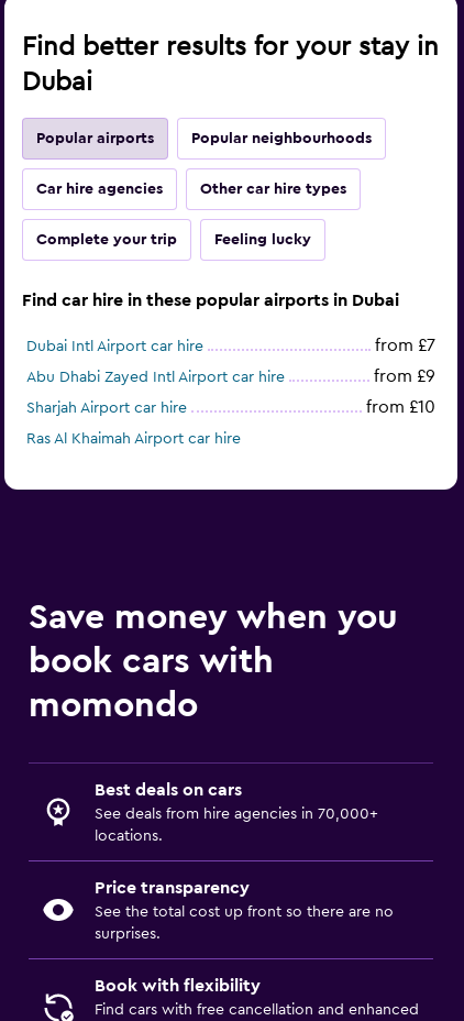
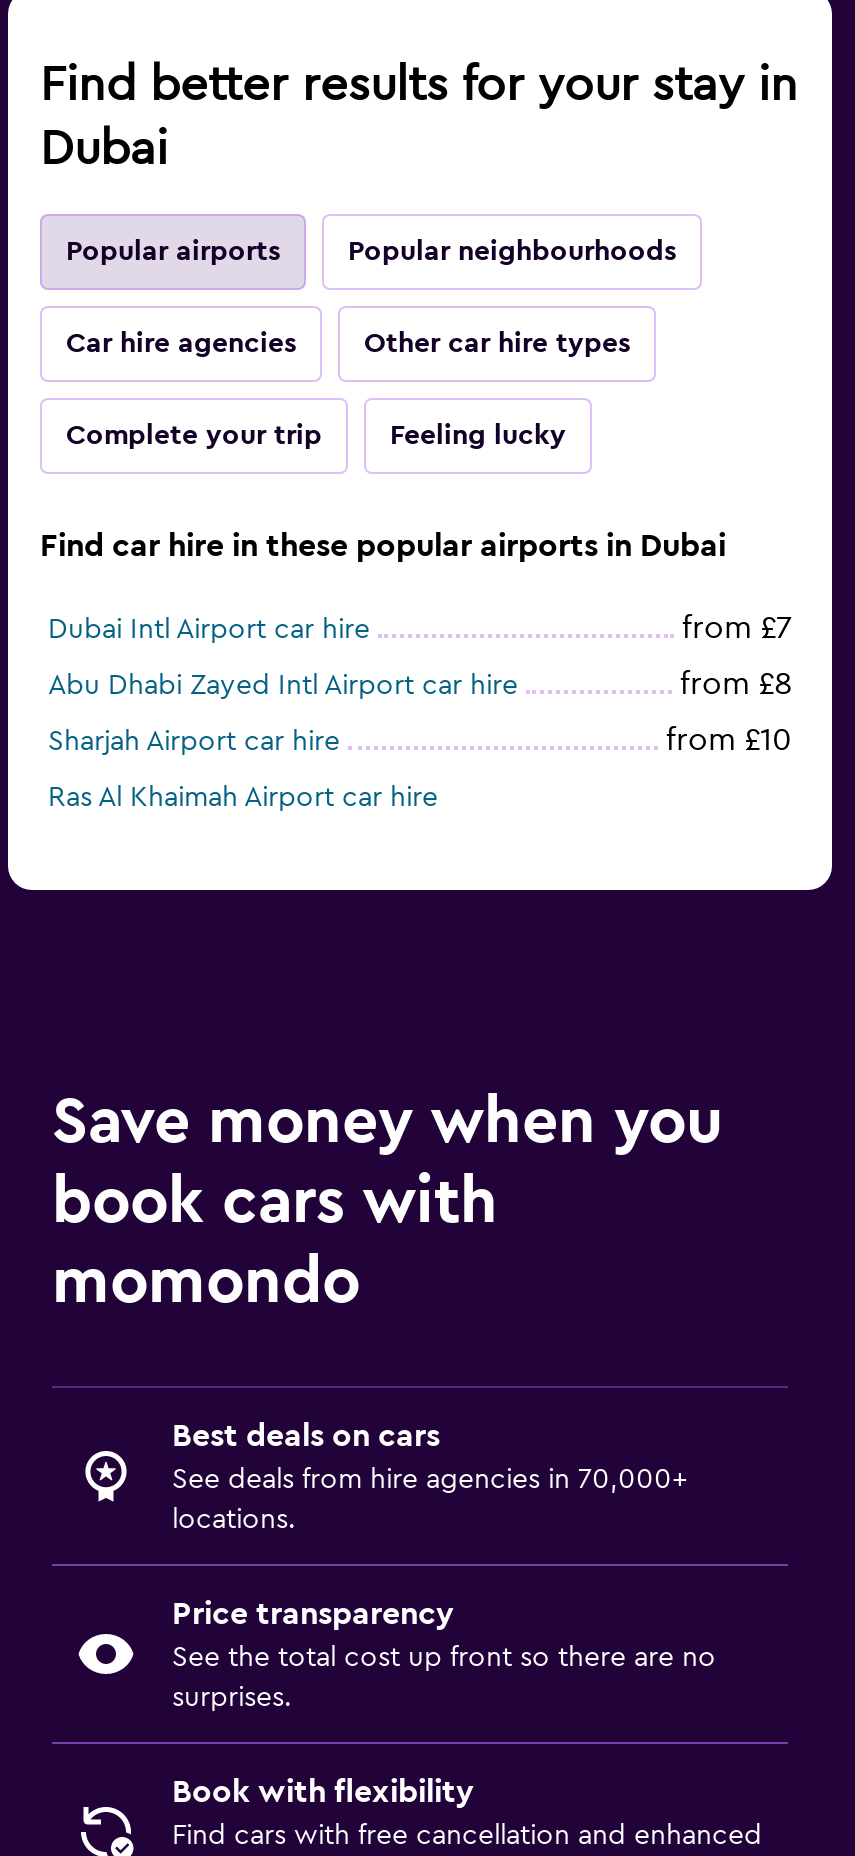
- from £9
+ from £8
